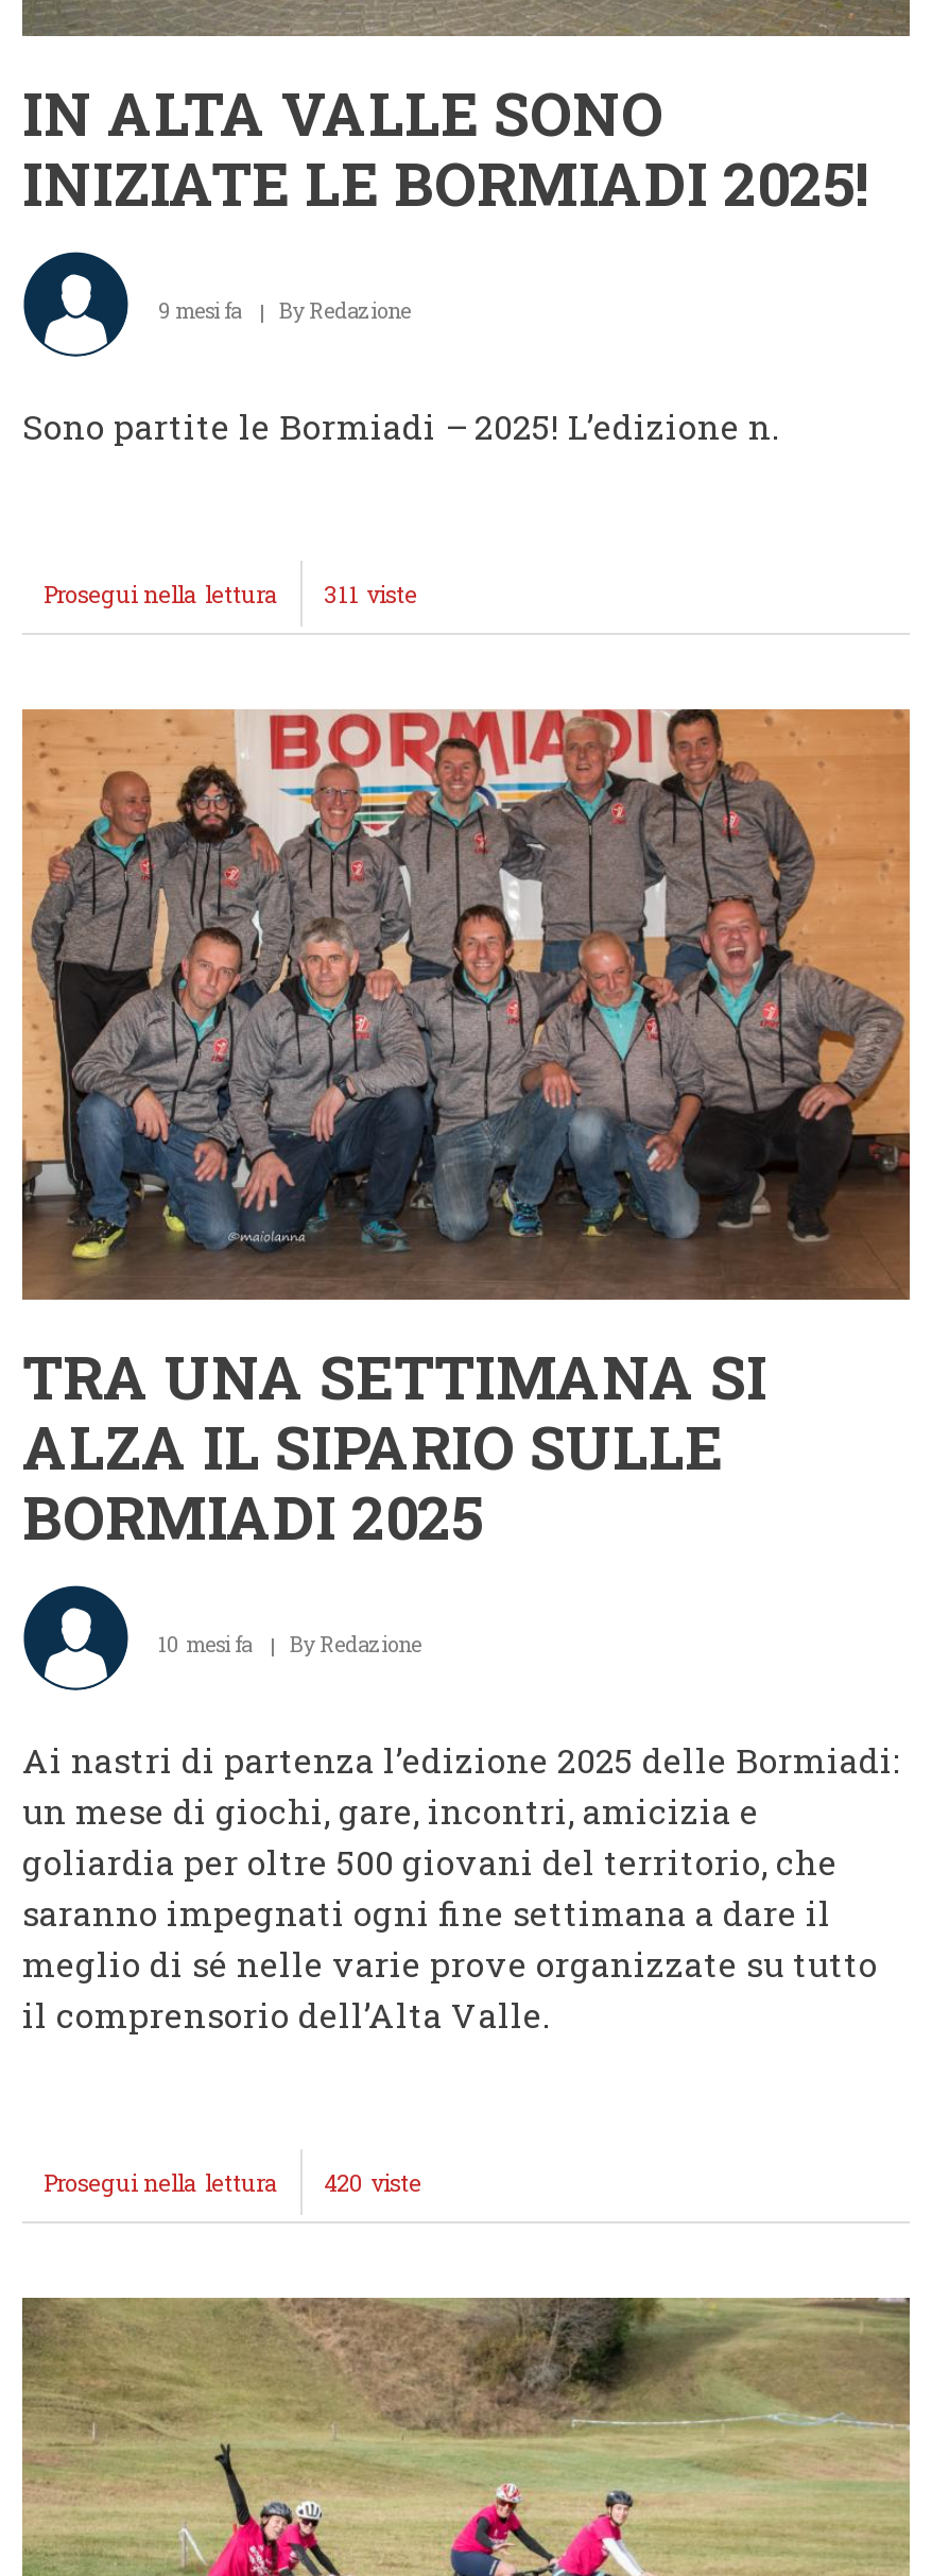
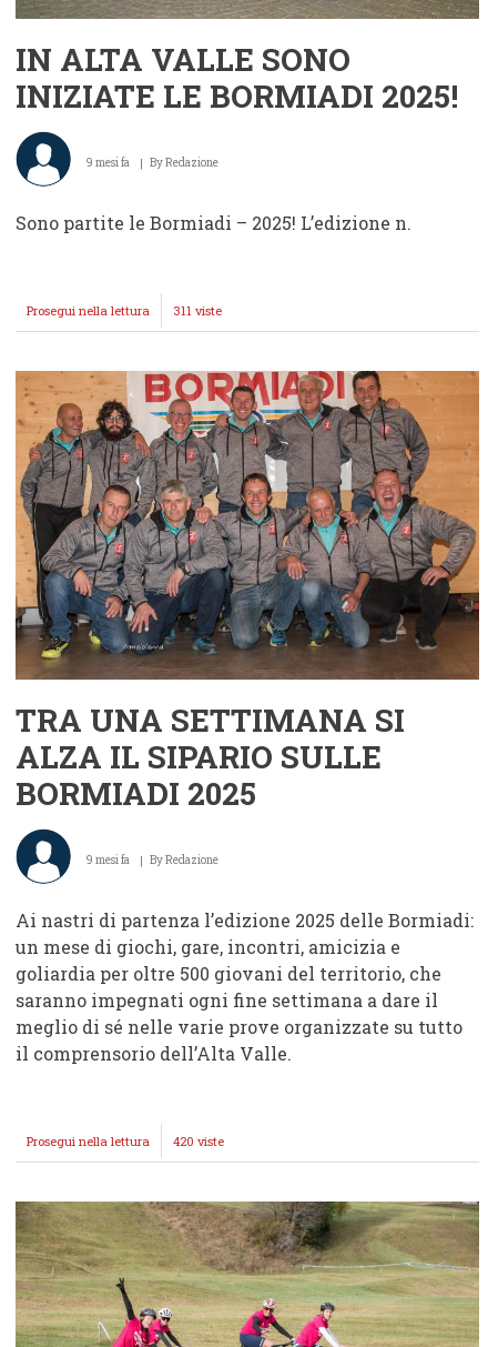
- 10 mesi fa By Redazione
+ 9 mesi fa By Redazione
